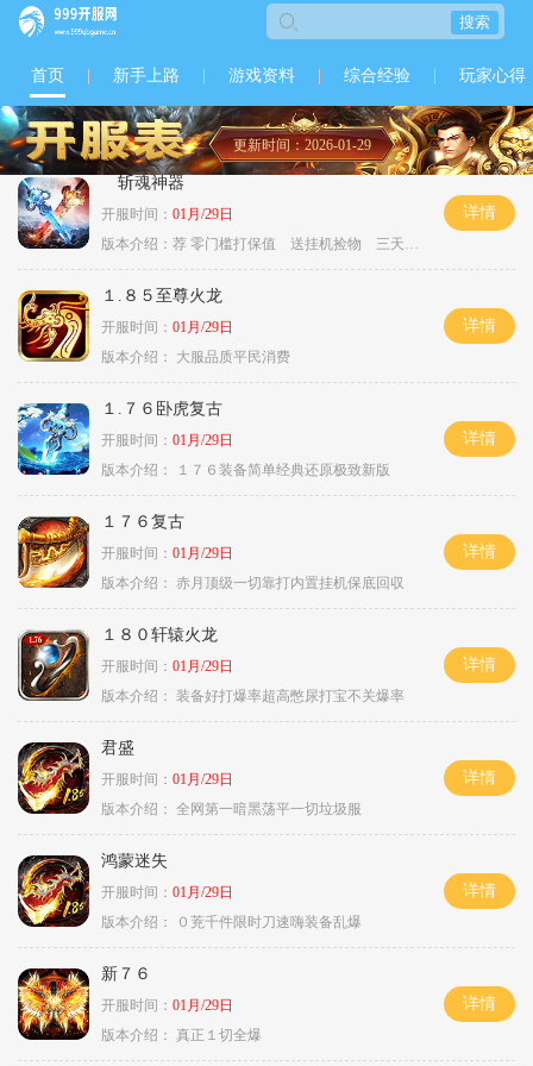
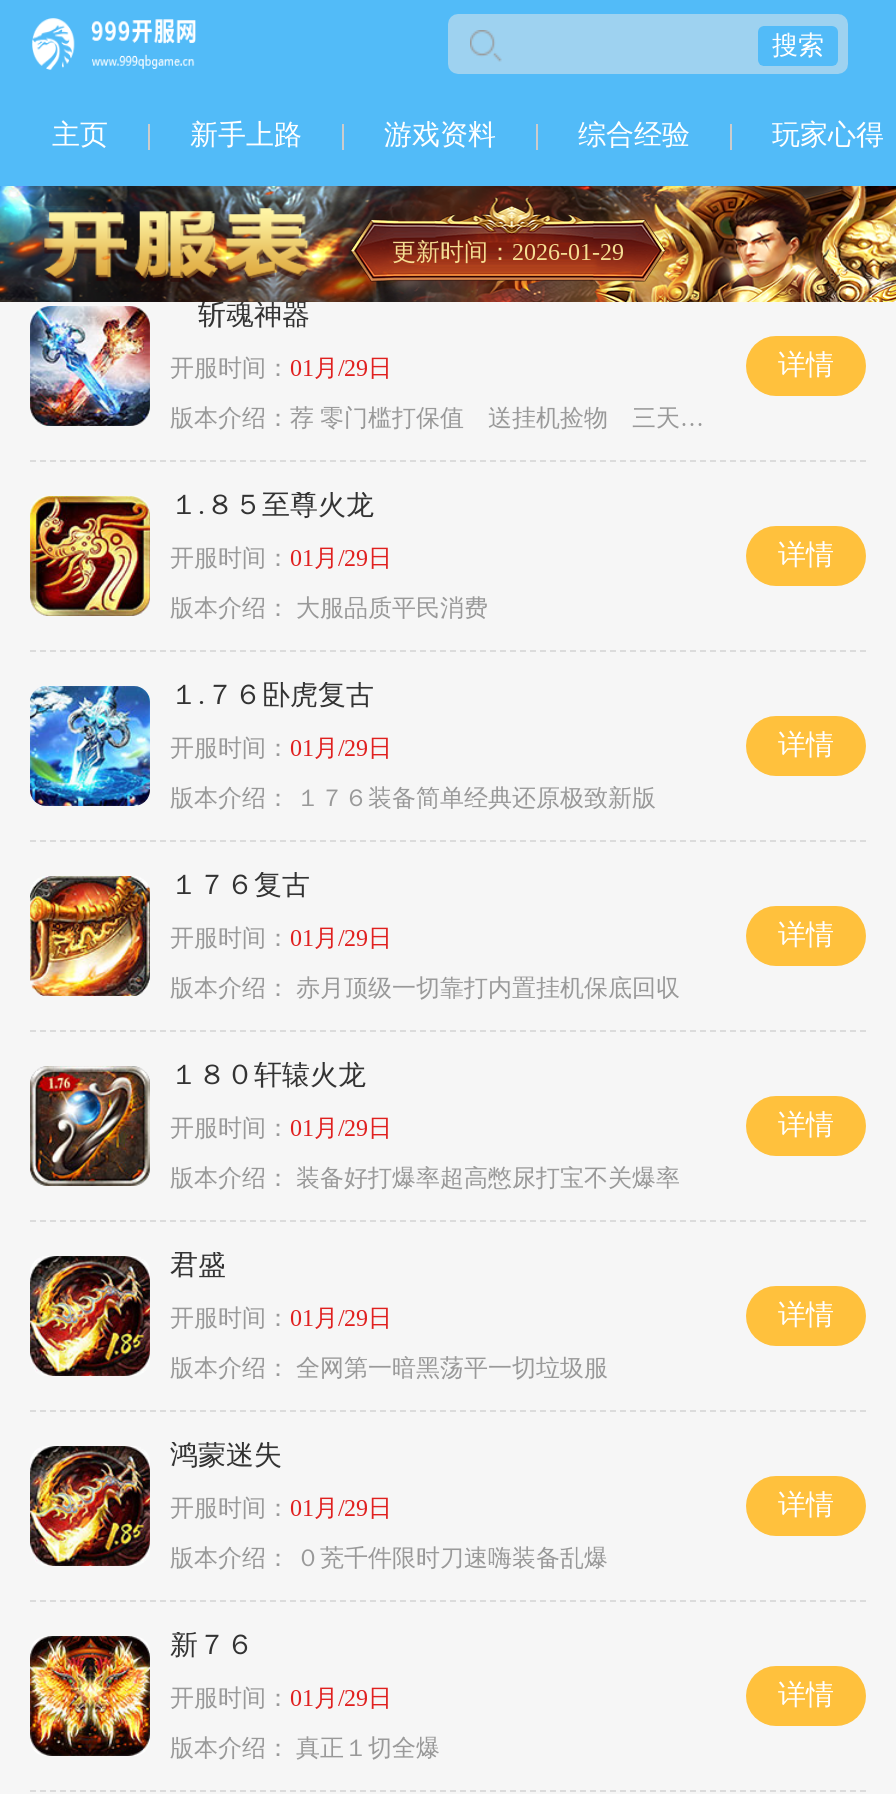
- 首页
+ 主页
